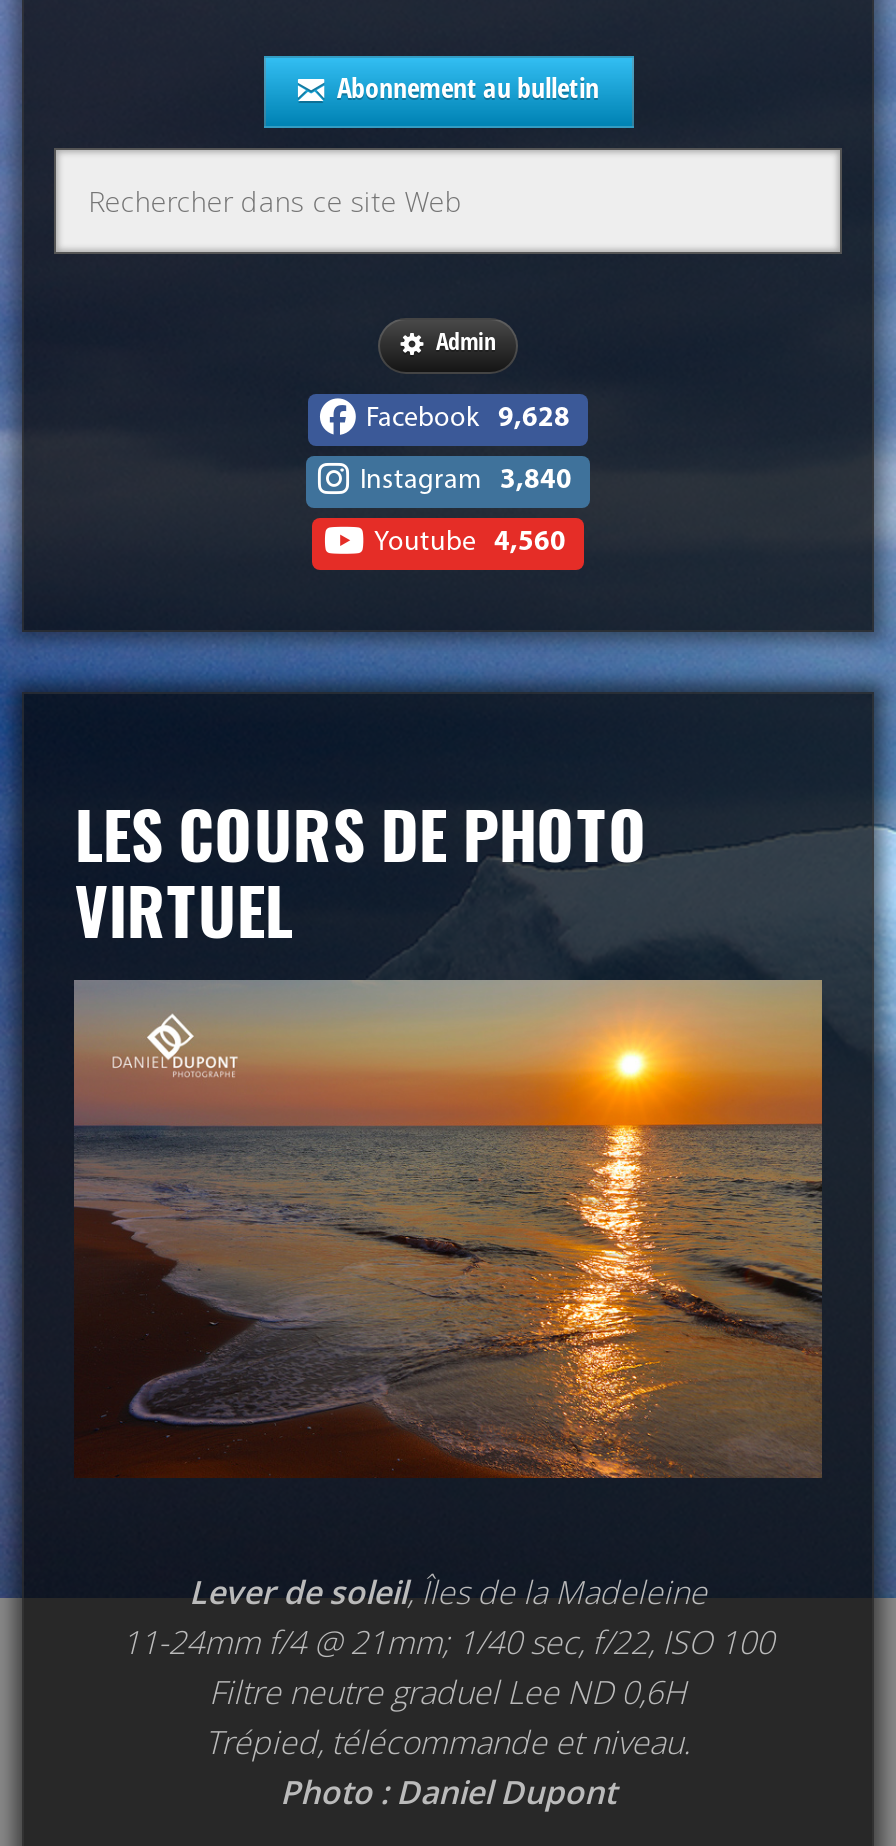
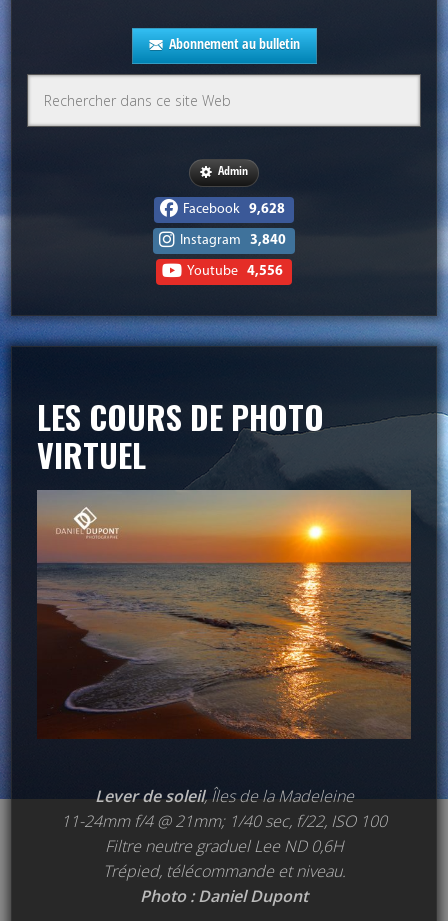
- Youtube 4,560
+ Youtube 4,556
